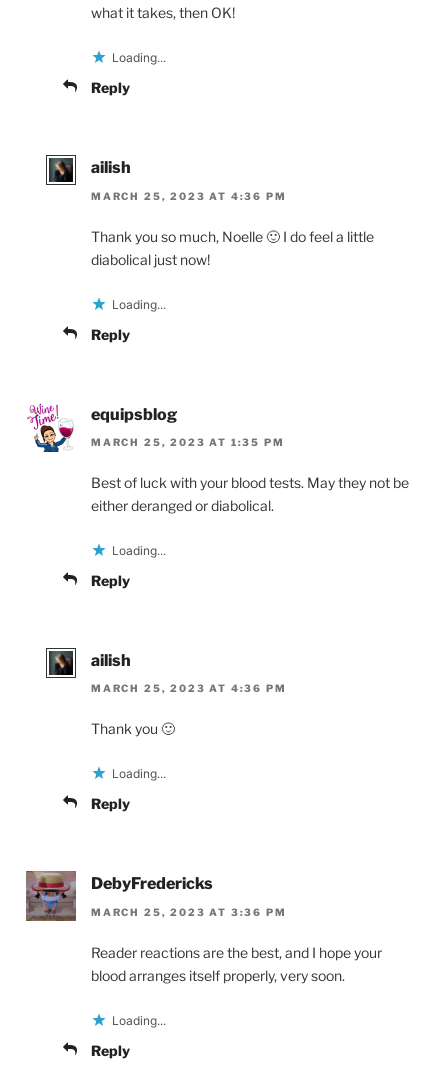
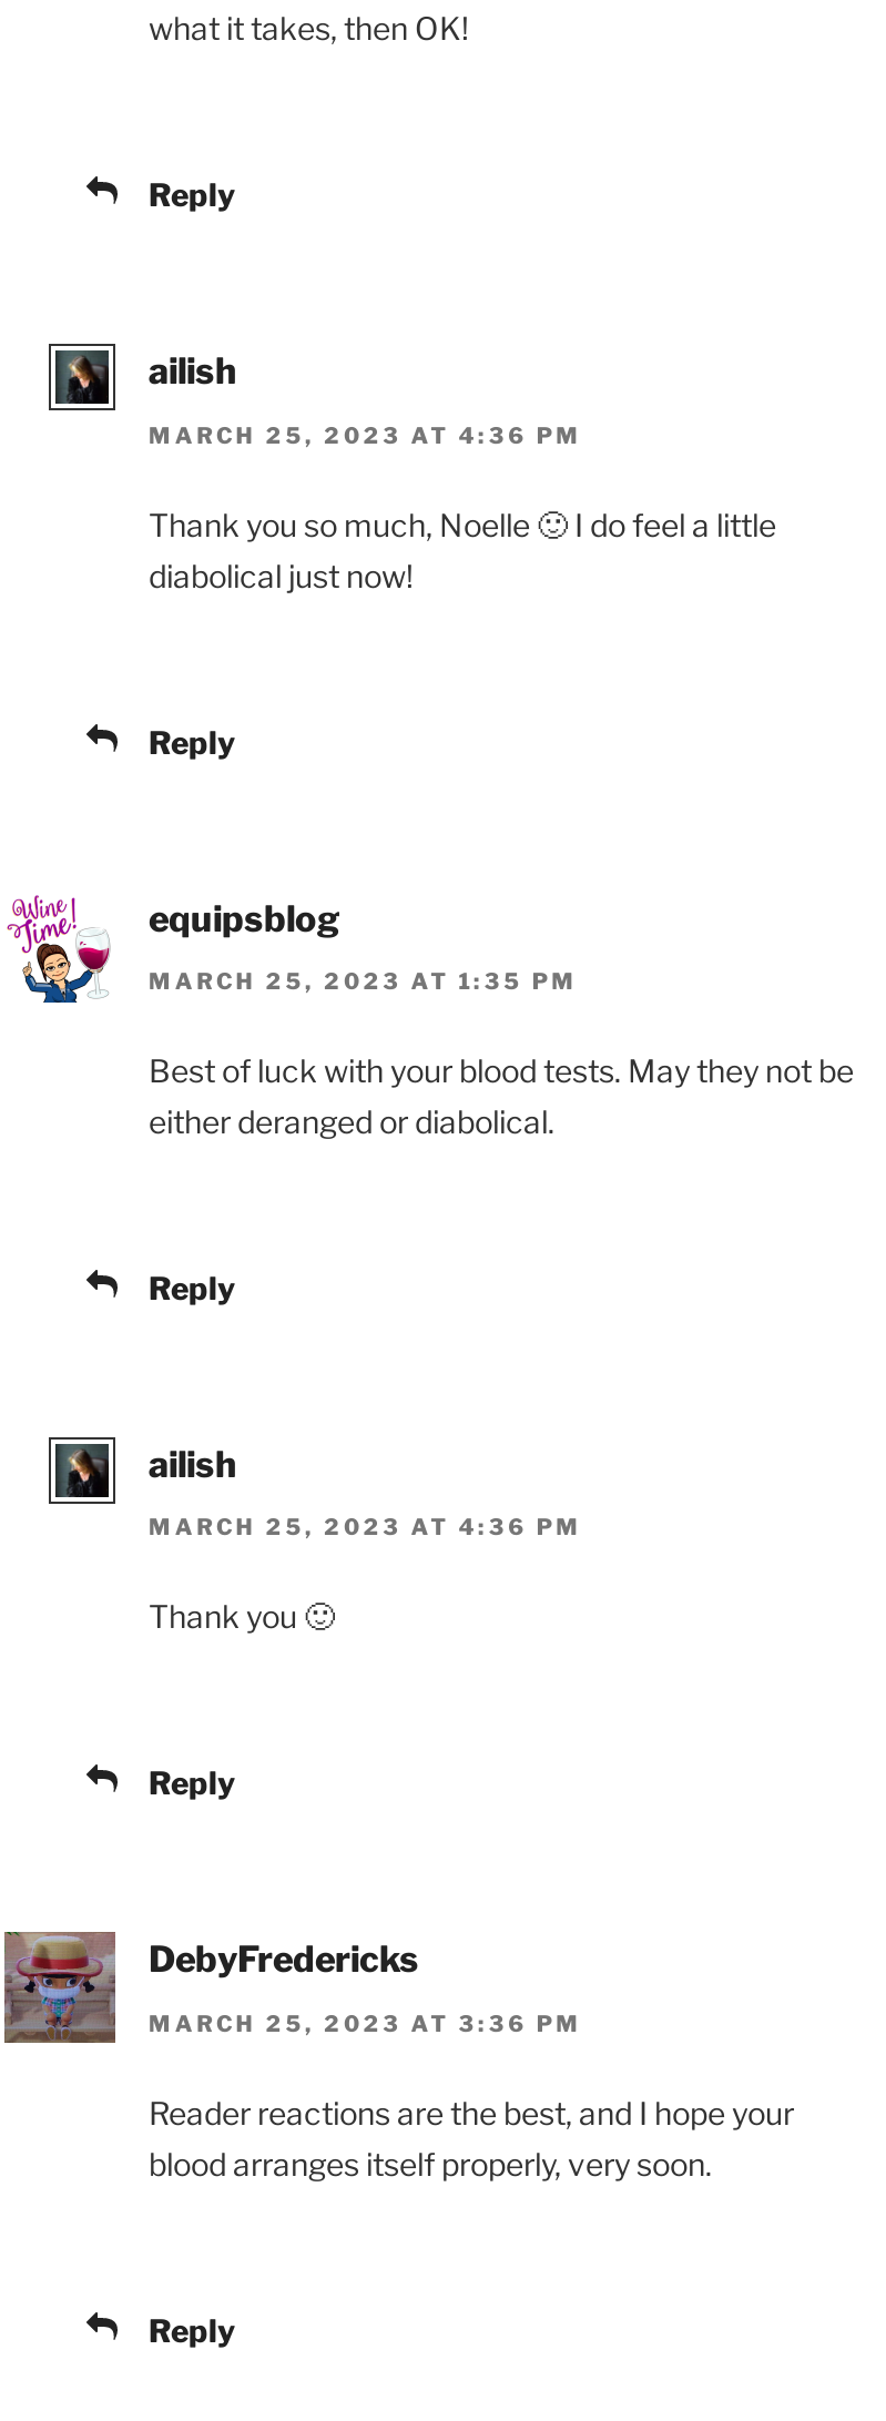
- Loading...

- Loading...

- Loading...

- Loading...

- Loading...
